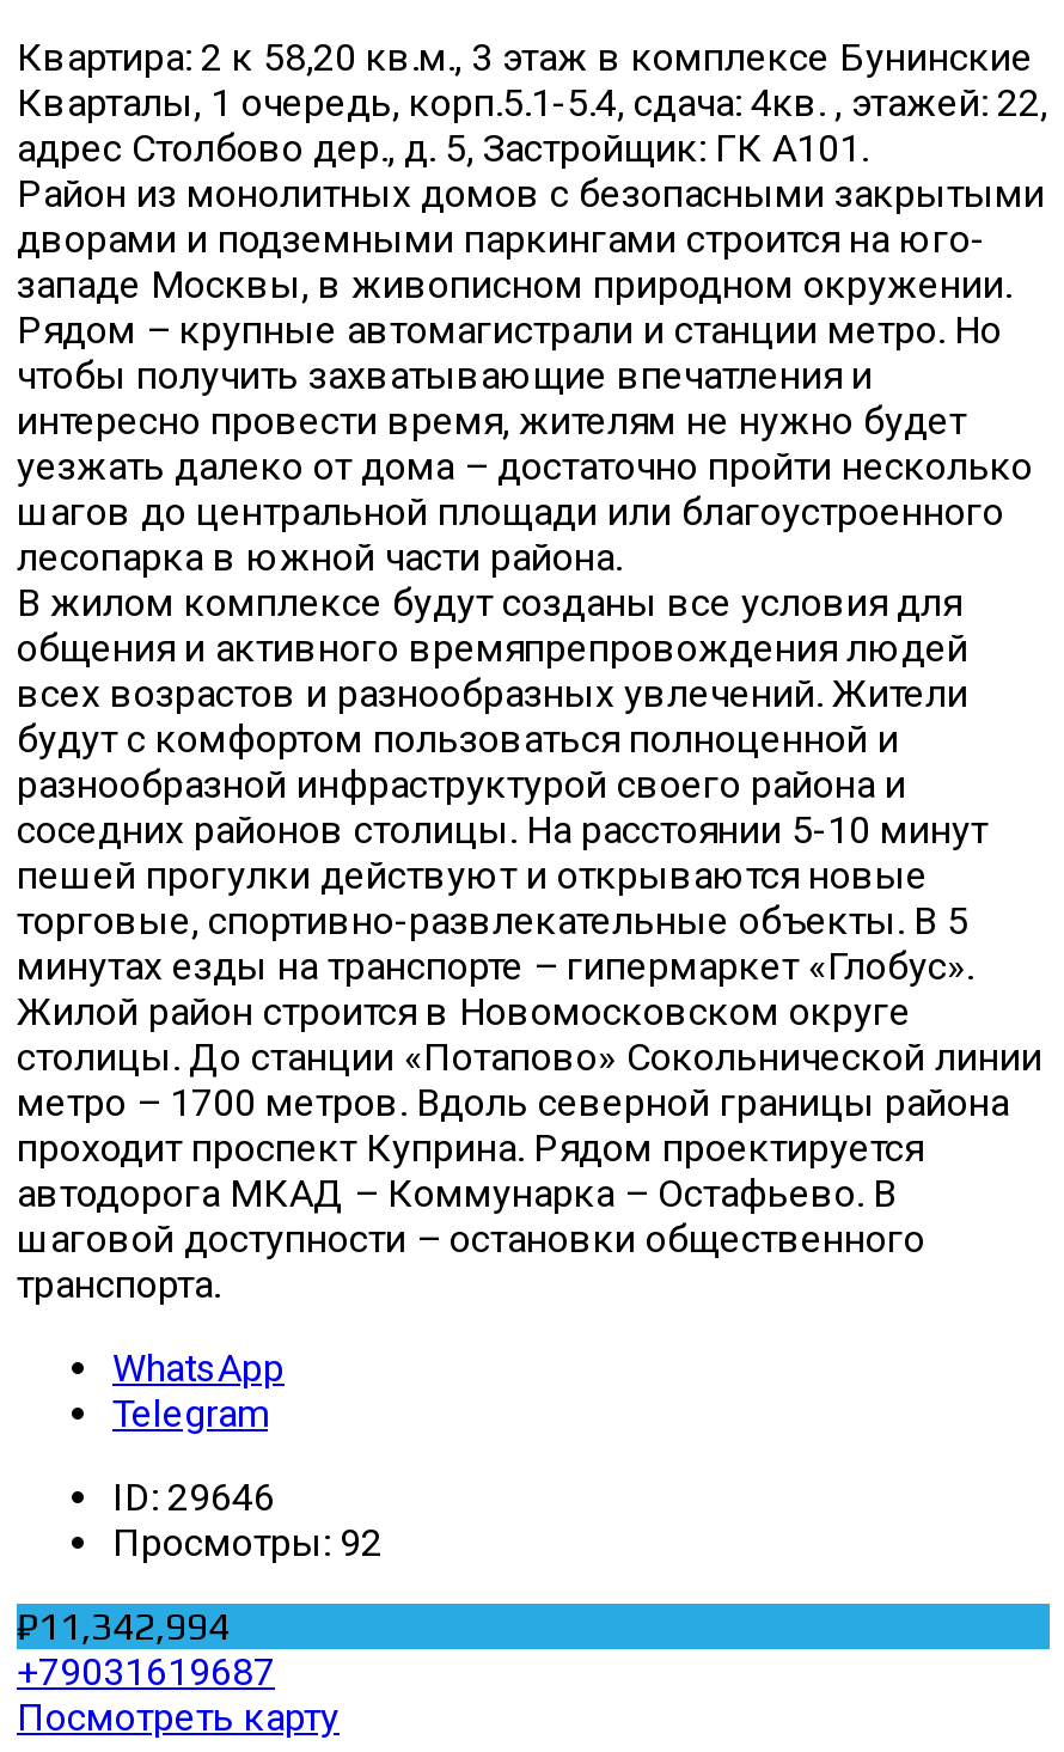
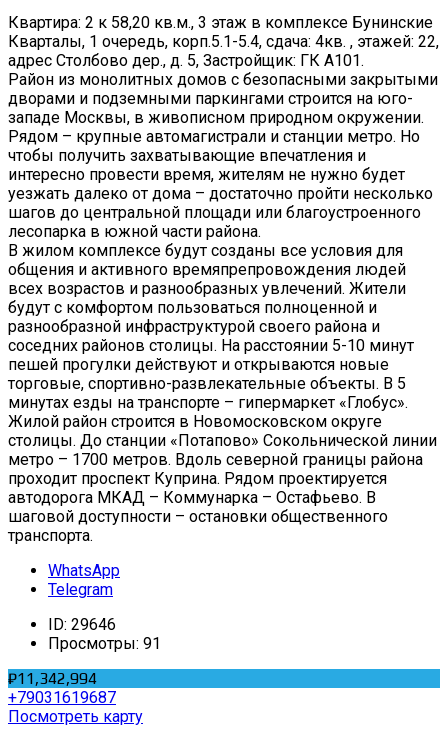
- Просмотры: 92
+ Просмотры: 91
